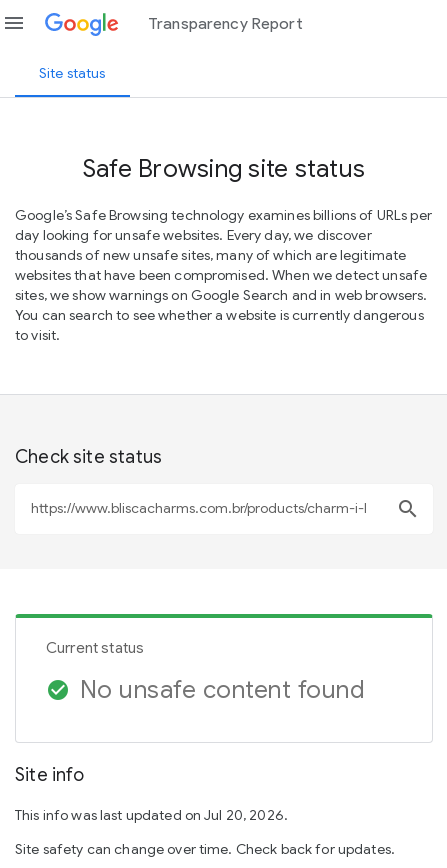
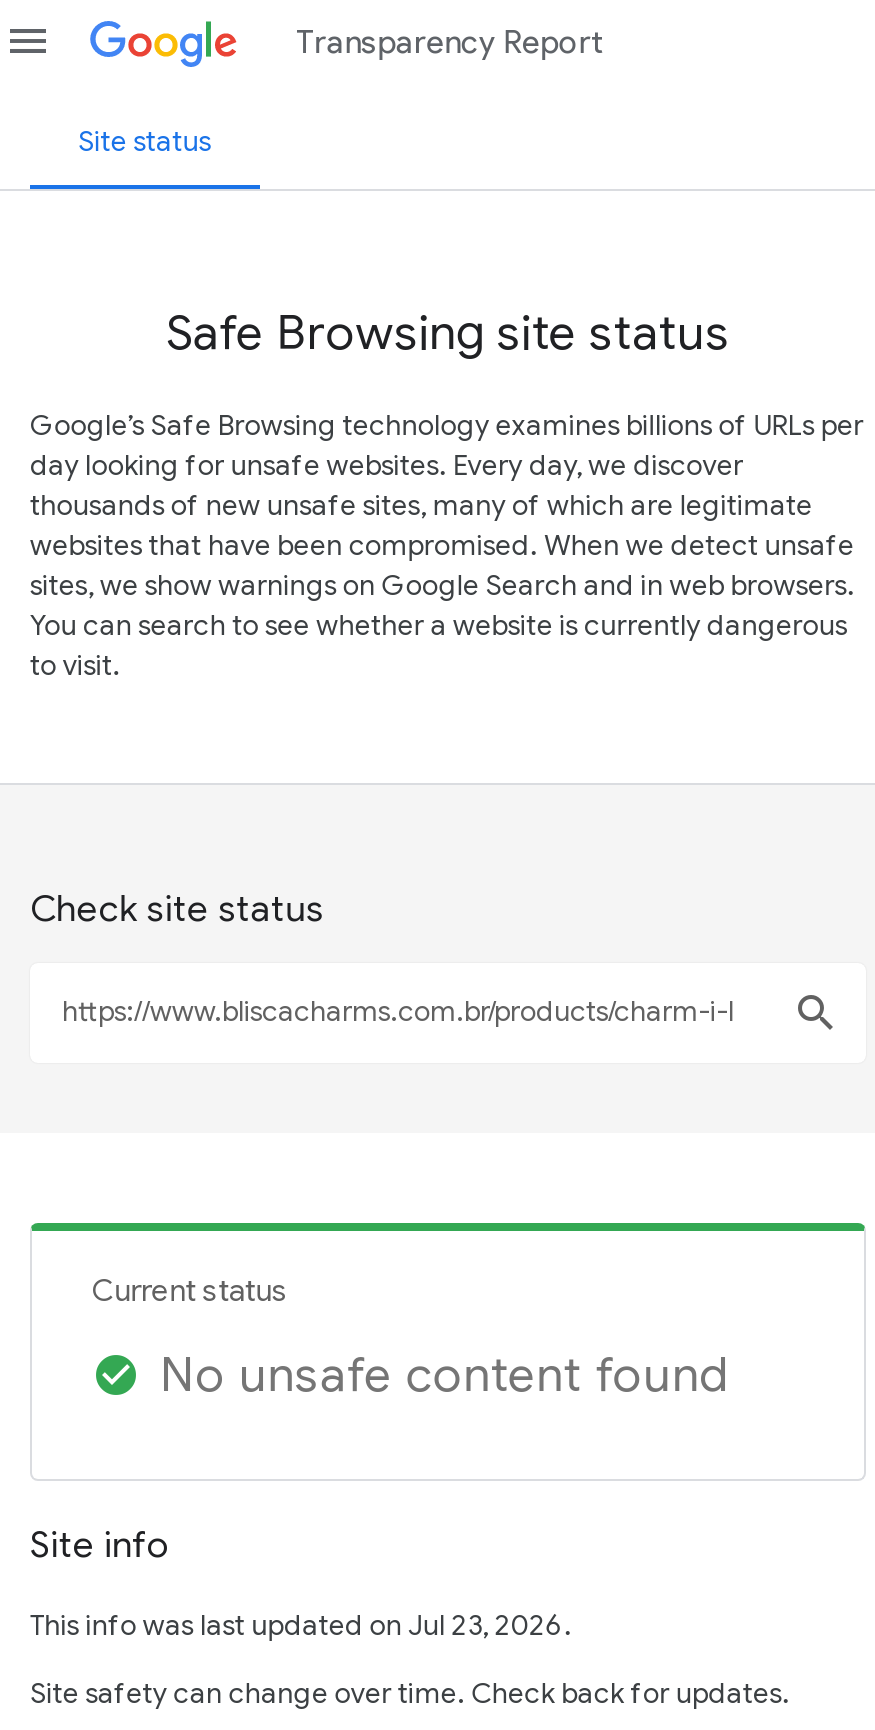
- This info was last updated on Jul 20, 2026.
+ This info was last updated on Jul 23, 2026.
